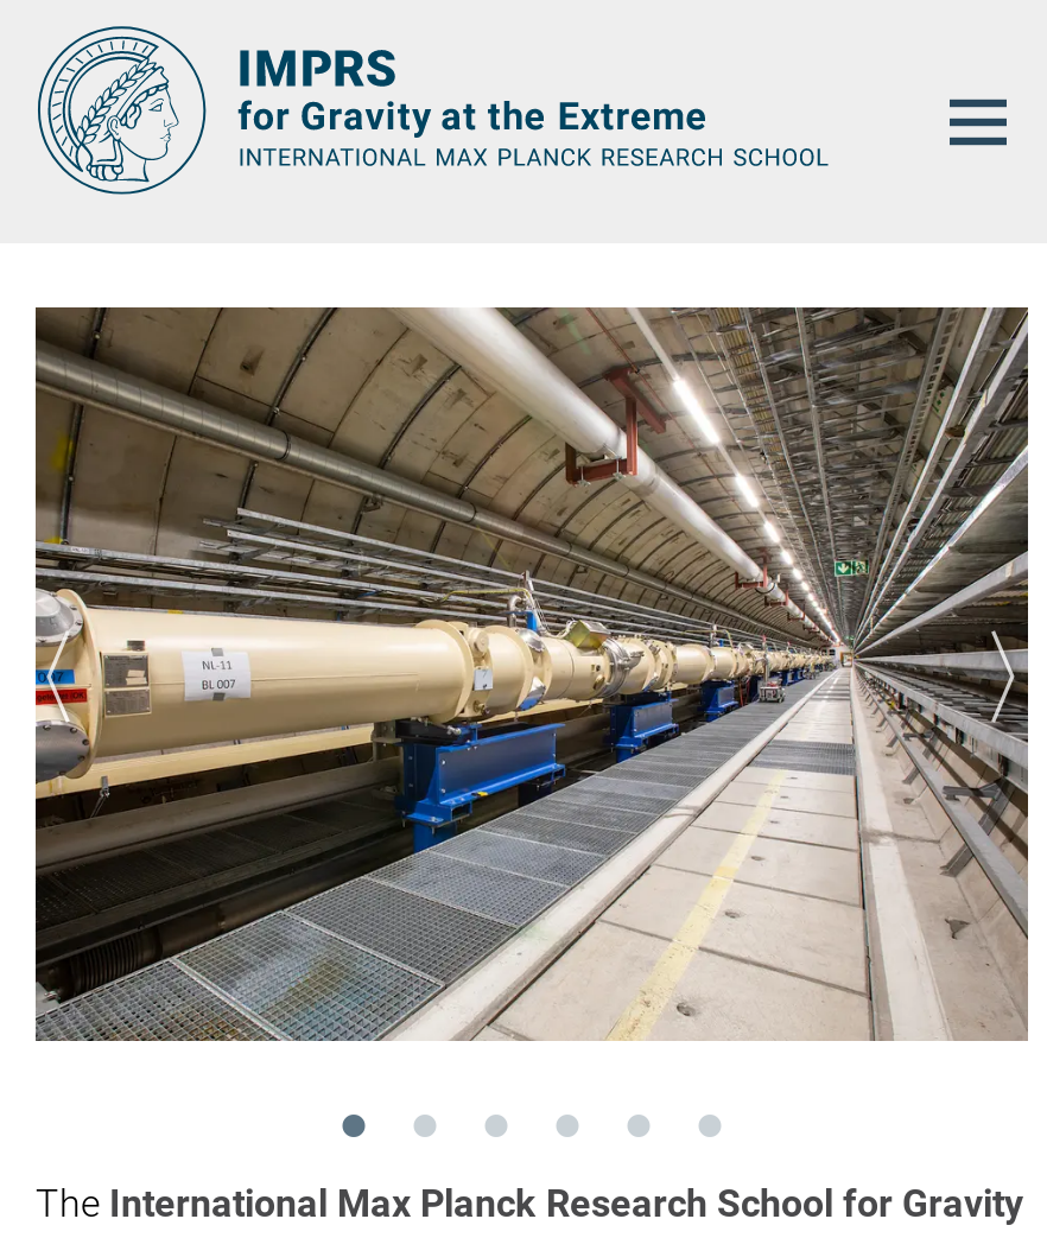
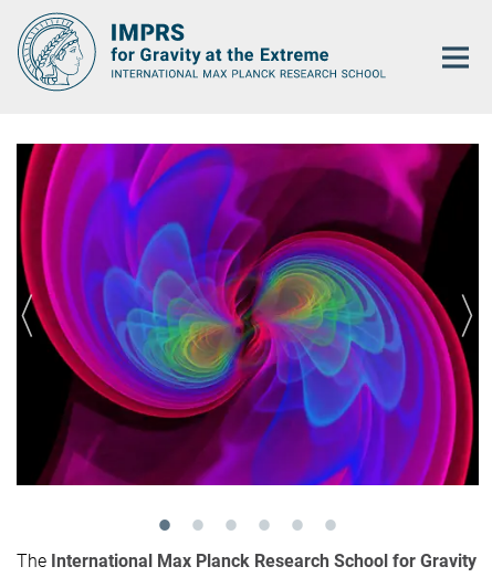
- [image]
+ [image]
